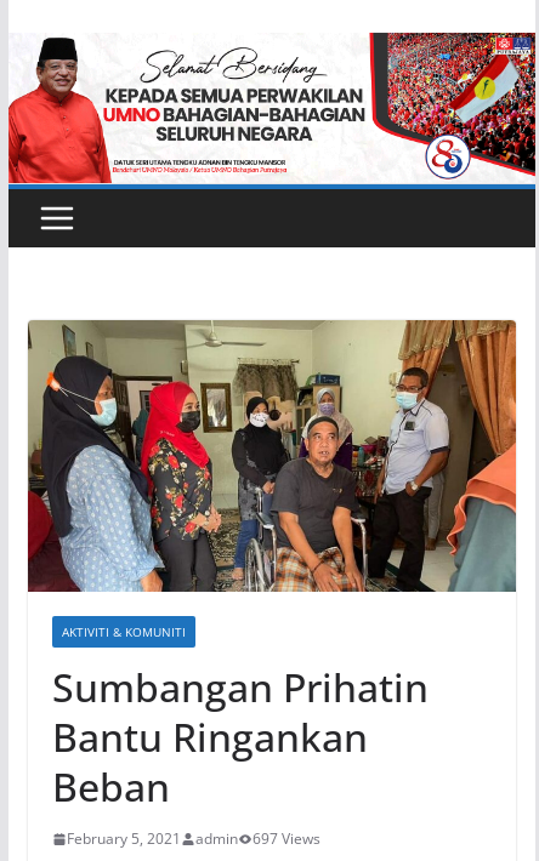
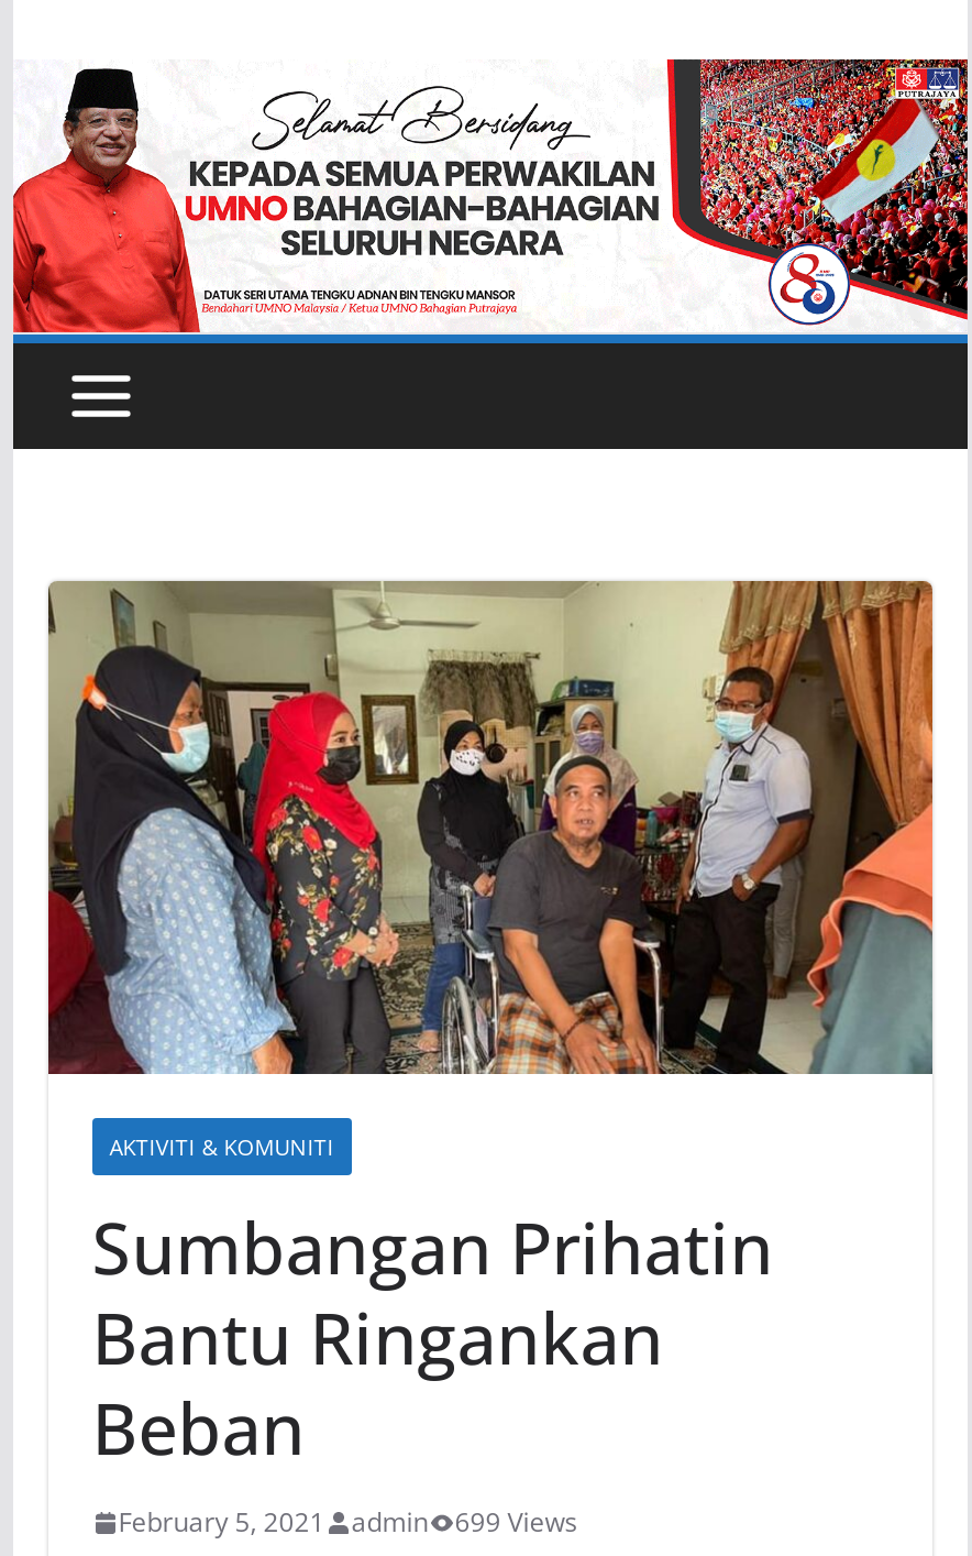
- February 5, 2021 admin 697 Views
+ February 5, 2021 admin 699 Views
